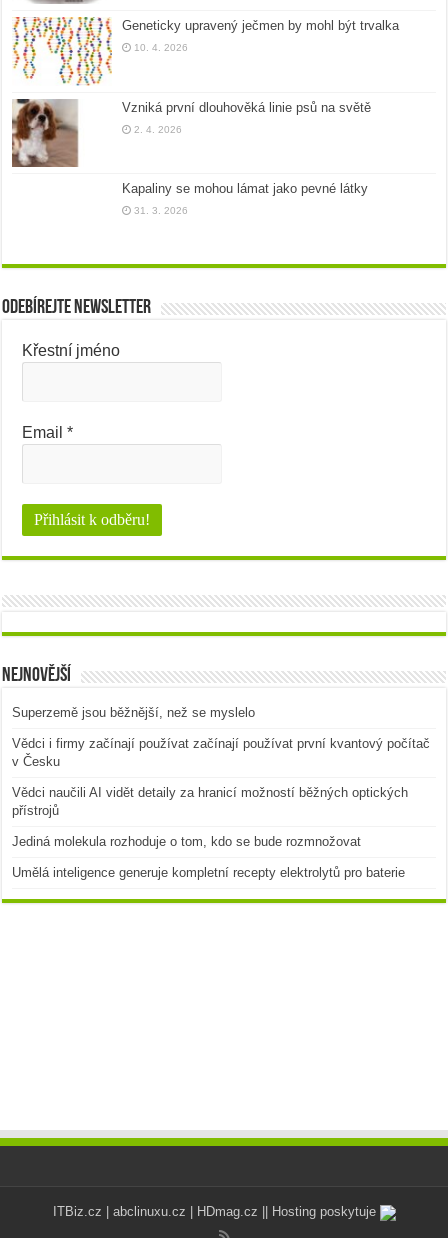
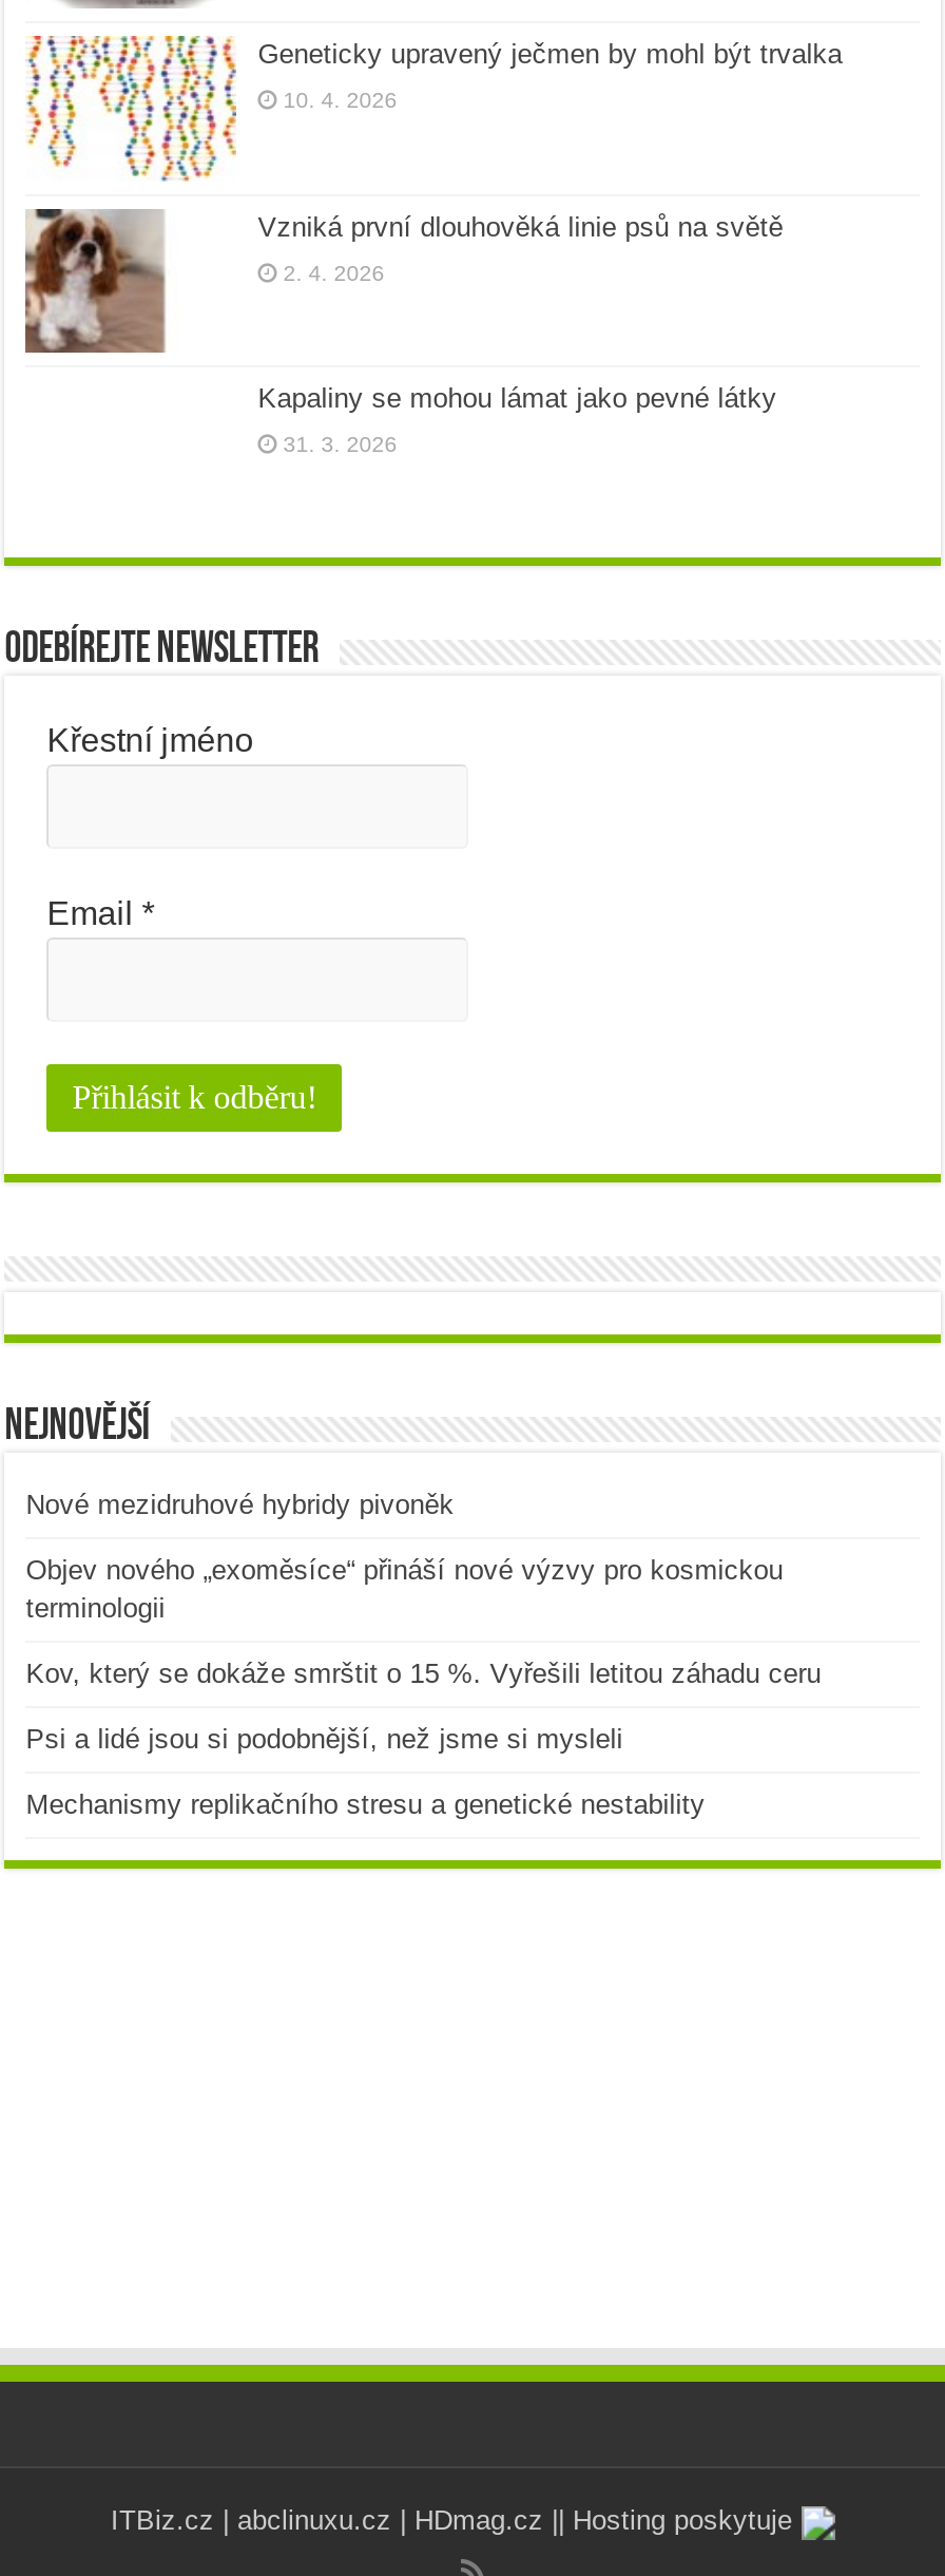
- Superzemě jsou běžnější, než se myslelo
+ Nové mezidruhové hybridy pivoněk

- Vědci i firmy začínají používat začínají používat první kvantový počítač
- v Česku
+ Objev nového „exoměsíce“ přináší nové výzvy pro kosmickou
+ terminologii

- Vědci naučili AI vidět detaily za hranicí možností běžných optických
- přístrojů
+ Kov, který se dokáže smrštit o 15 %. Vyřešili letitou záhadu ceru

- Jediná molekula rozhoduje o tom, kdo se bude rozmnožovat
+ Psi a lidé jsou si podobnější, než jsme si mysleli

- Umělá inteligence generuje kompletní recepty elektrolytů pro baterie
+ Mechanismy replikačního stresu a genetické nestability
